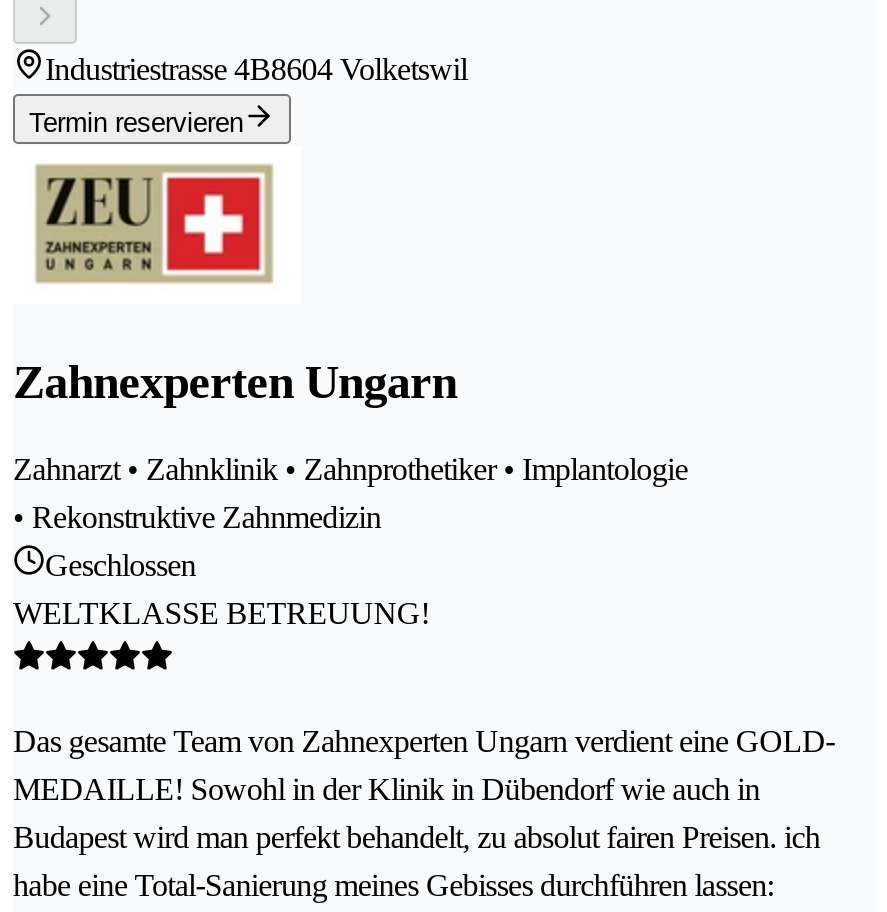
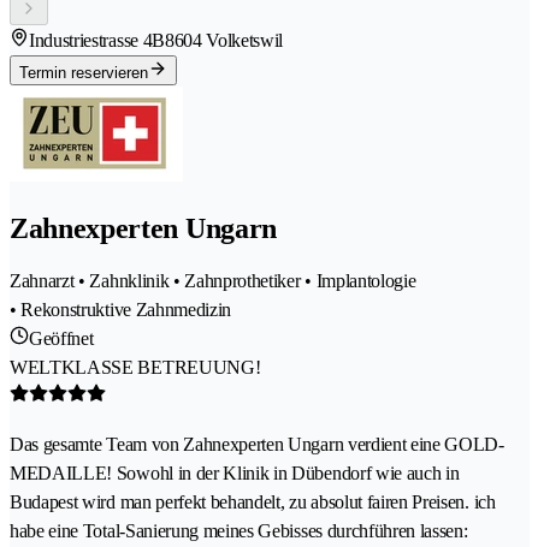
- Geschlossen
+ Geöffnet
